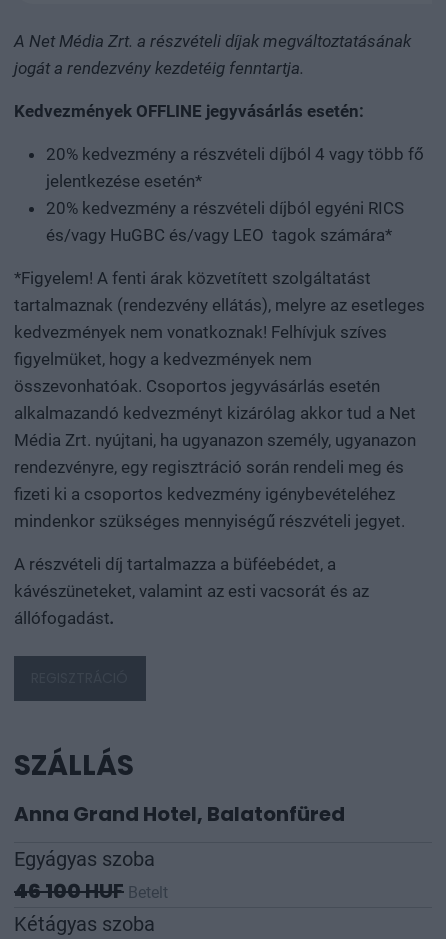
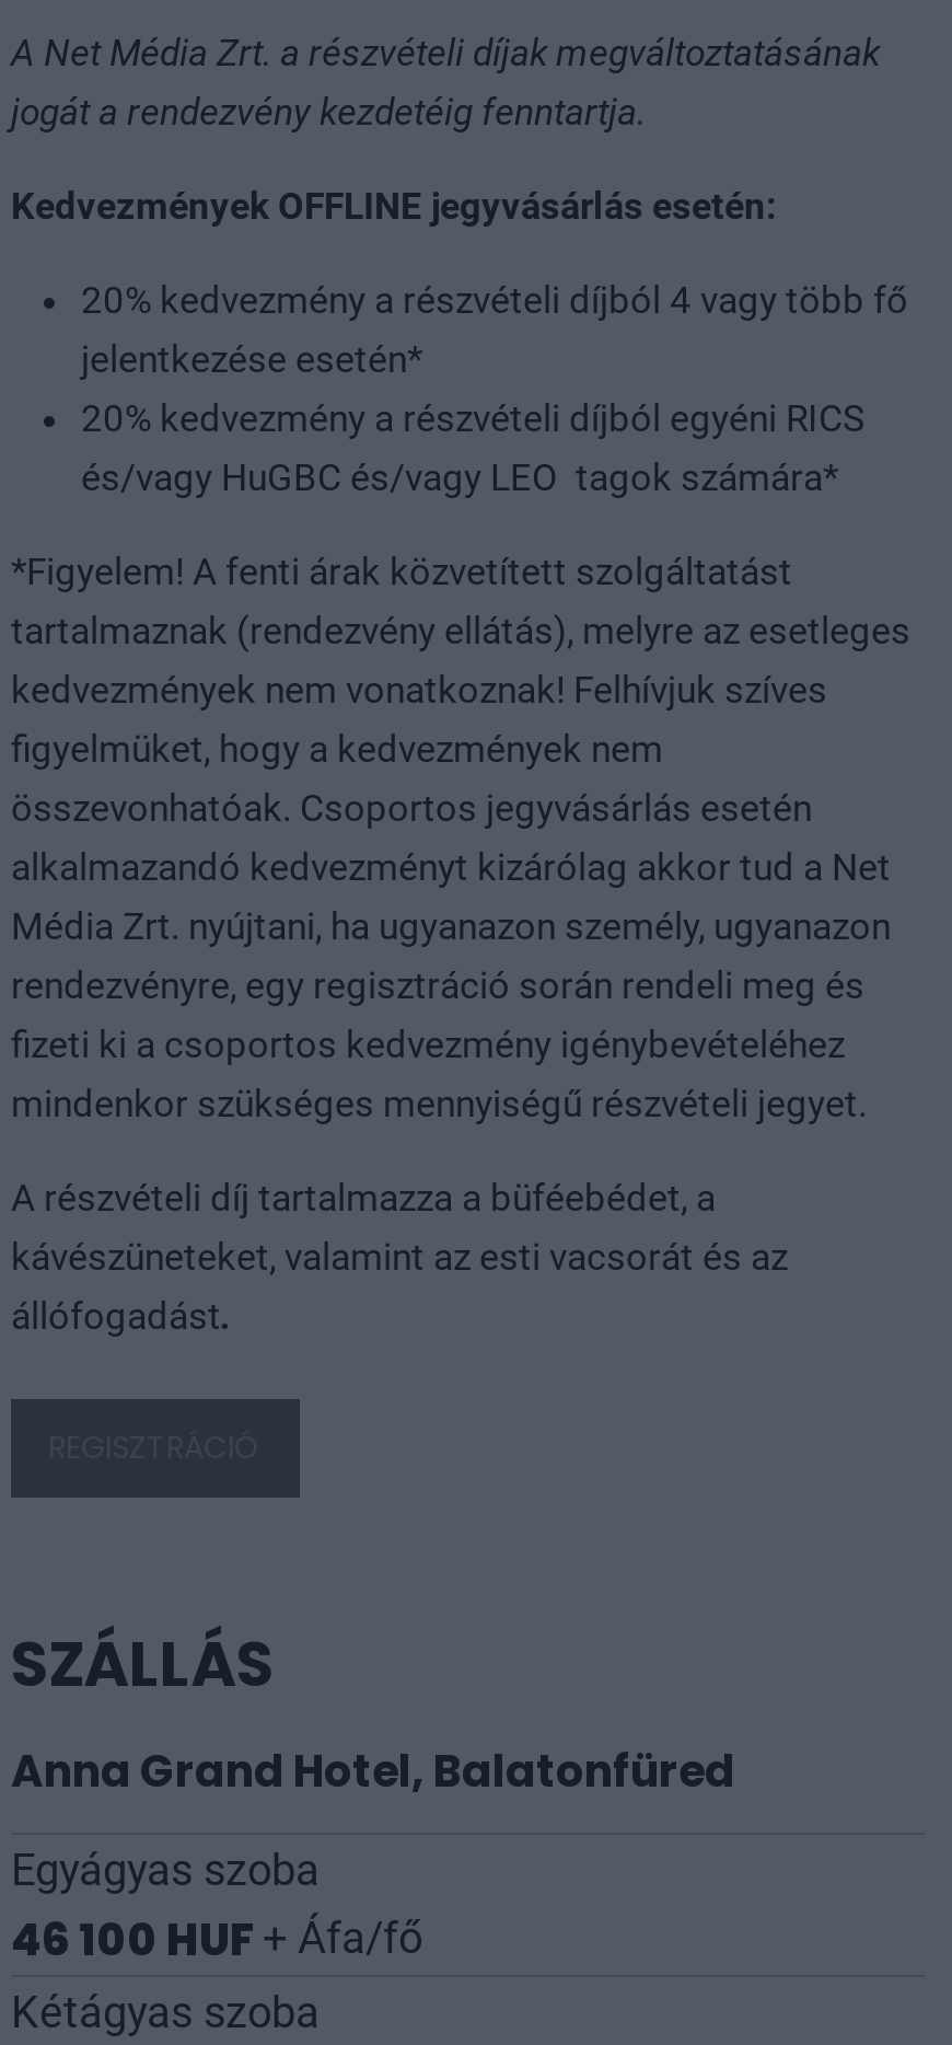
- 46 100HUF Betelt
+ 46 100 HUF + Áfa/fő
